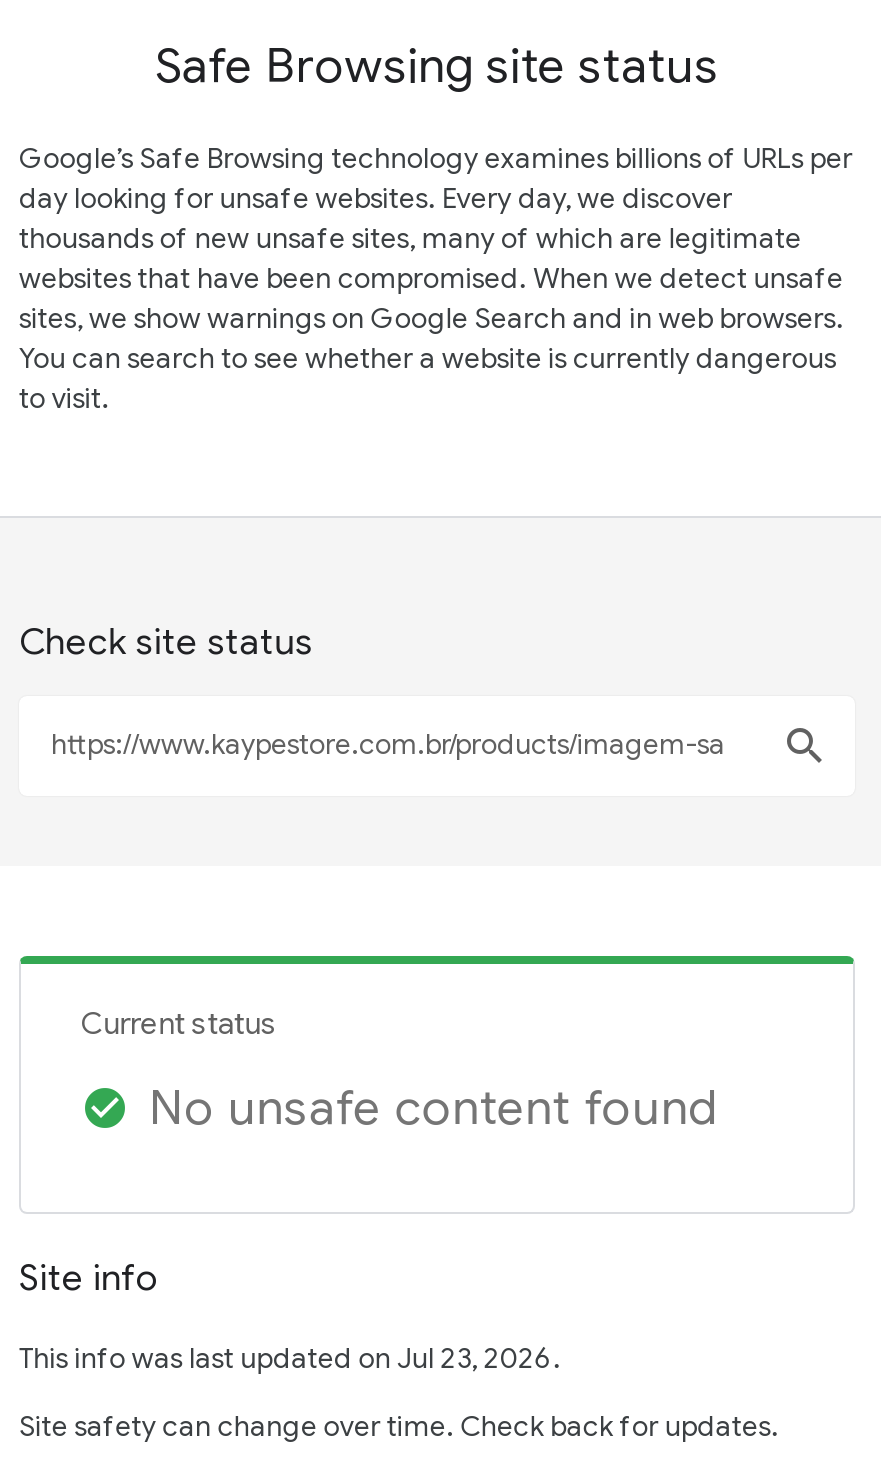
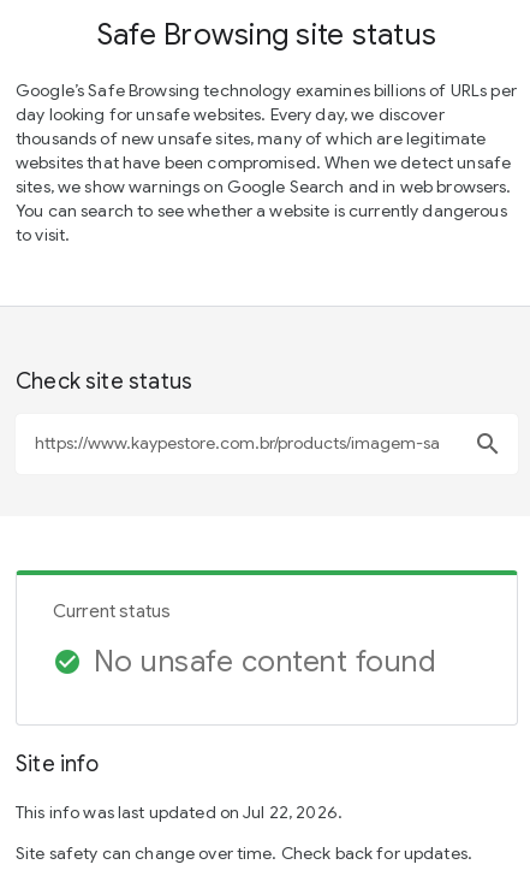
- This info was last updated on Jul 23, 2026.
+ This info was last updated on Jul 22, 2026.
